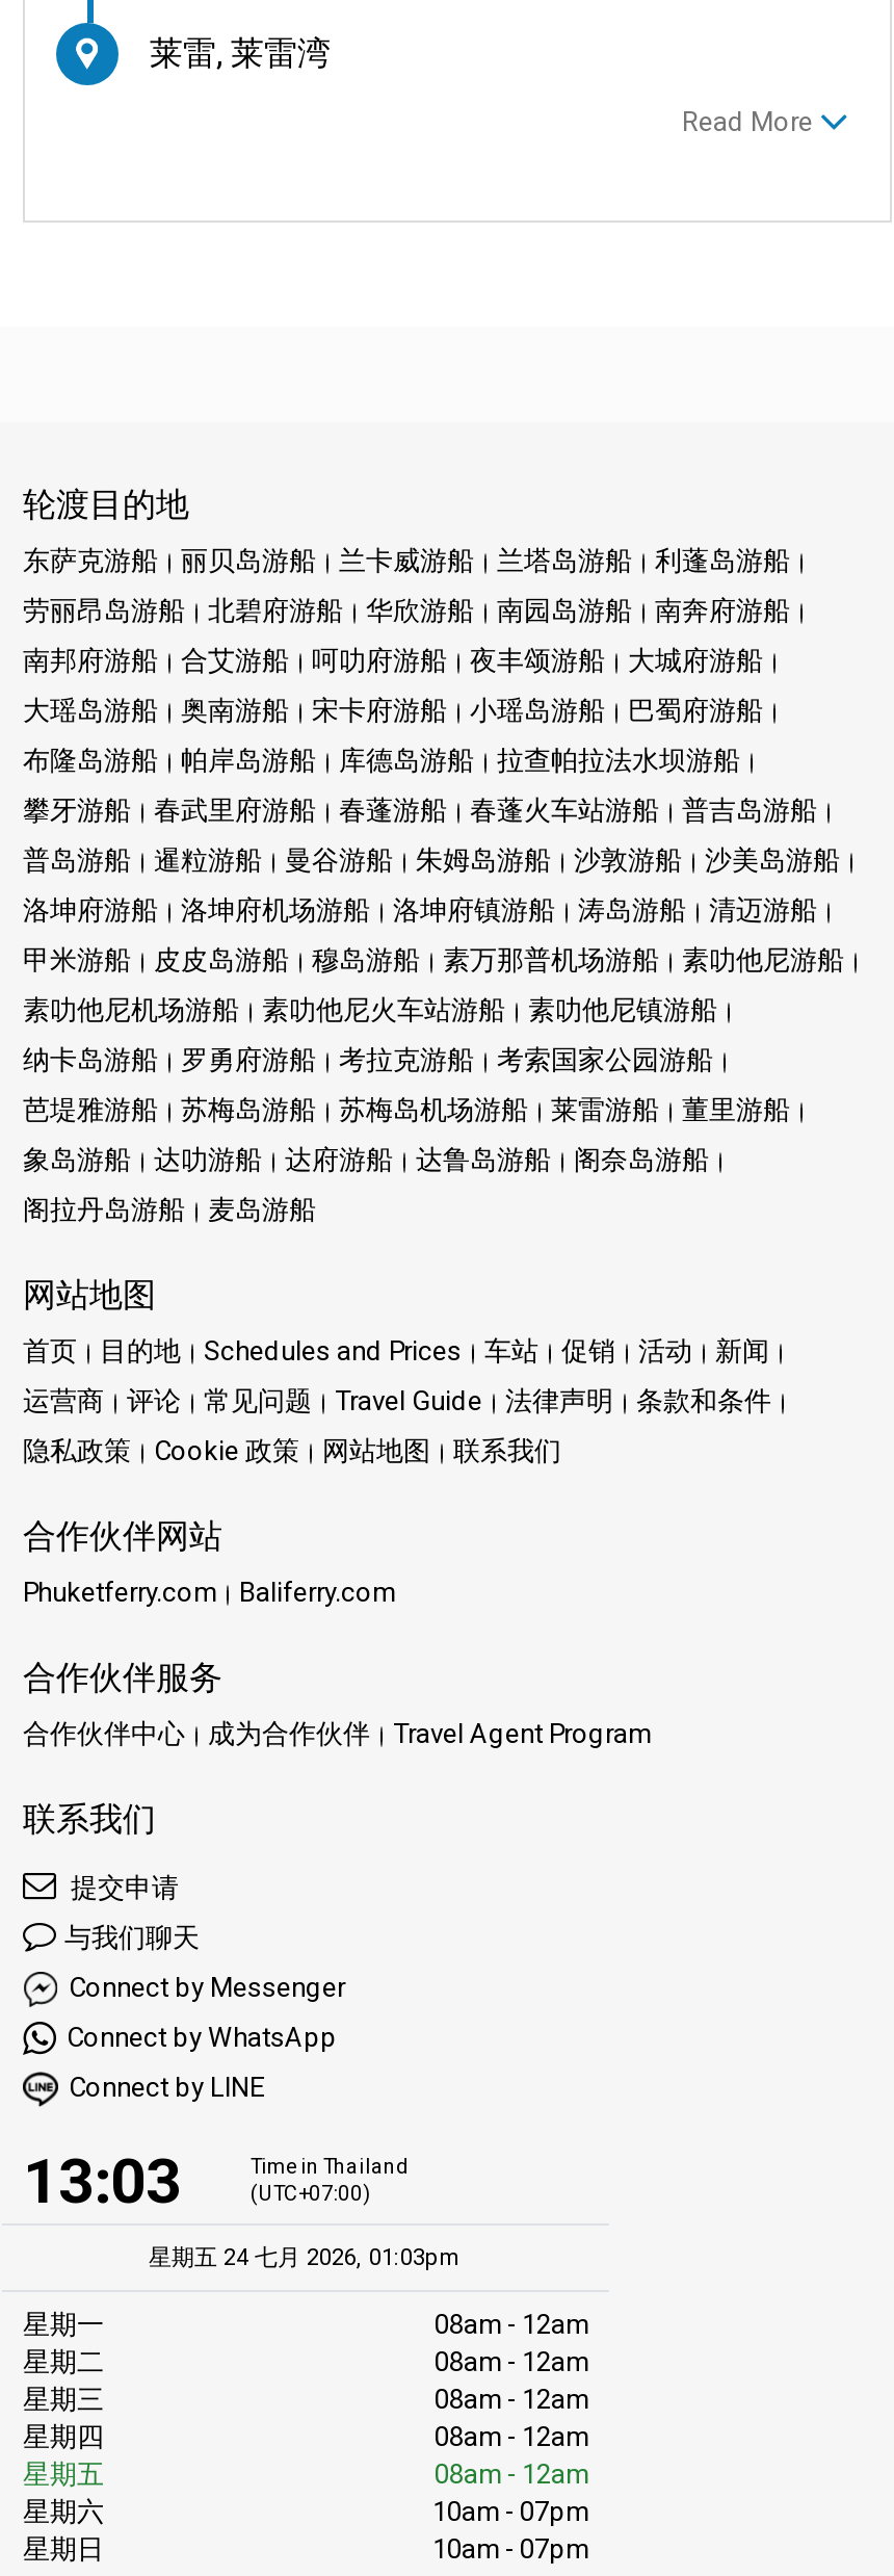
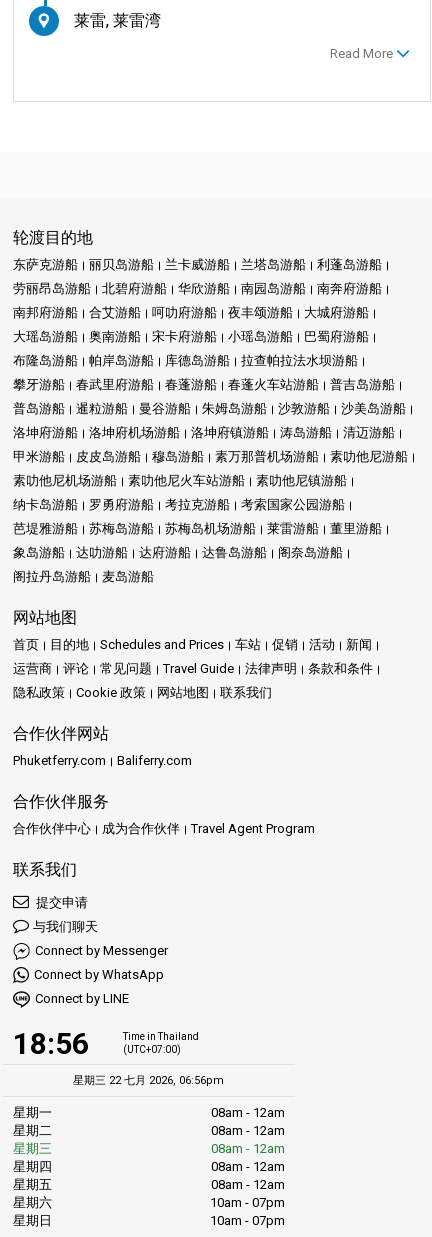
- 13:03
+ 18:56

- 星期五 24 七月 2026, 01:03pm
+ 星期三 22 七月 2026, 06:56pm
